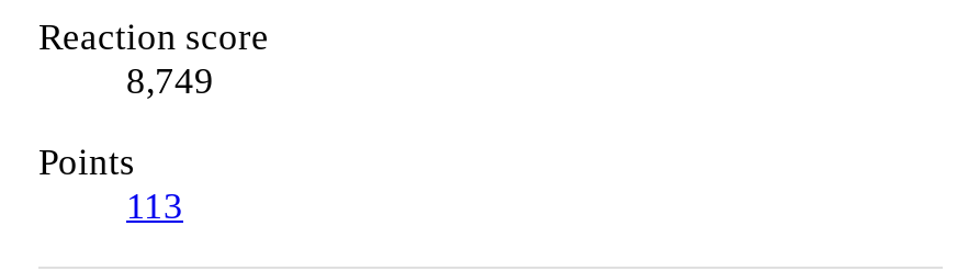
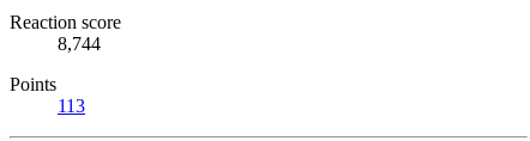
- 8,749
+ 8,744
